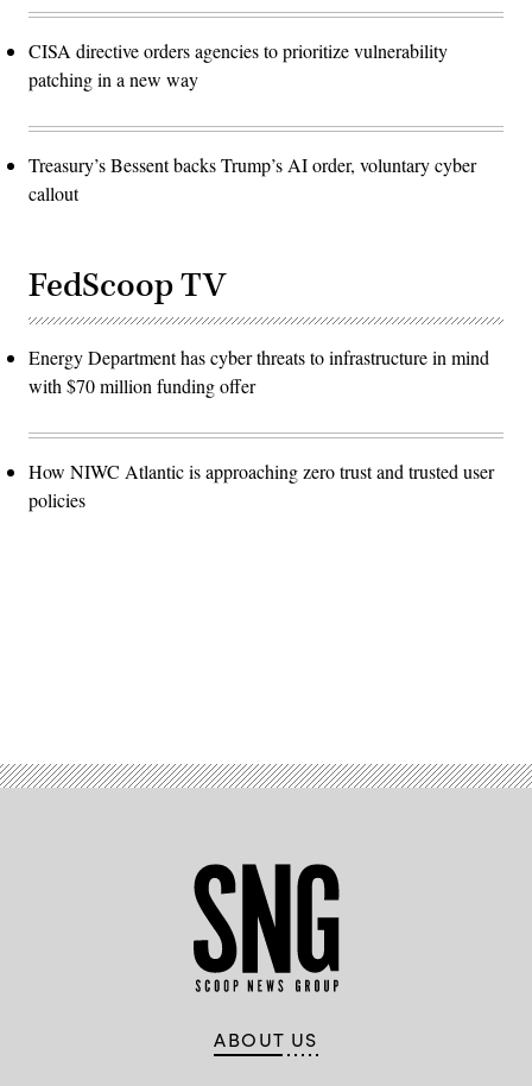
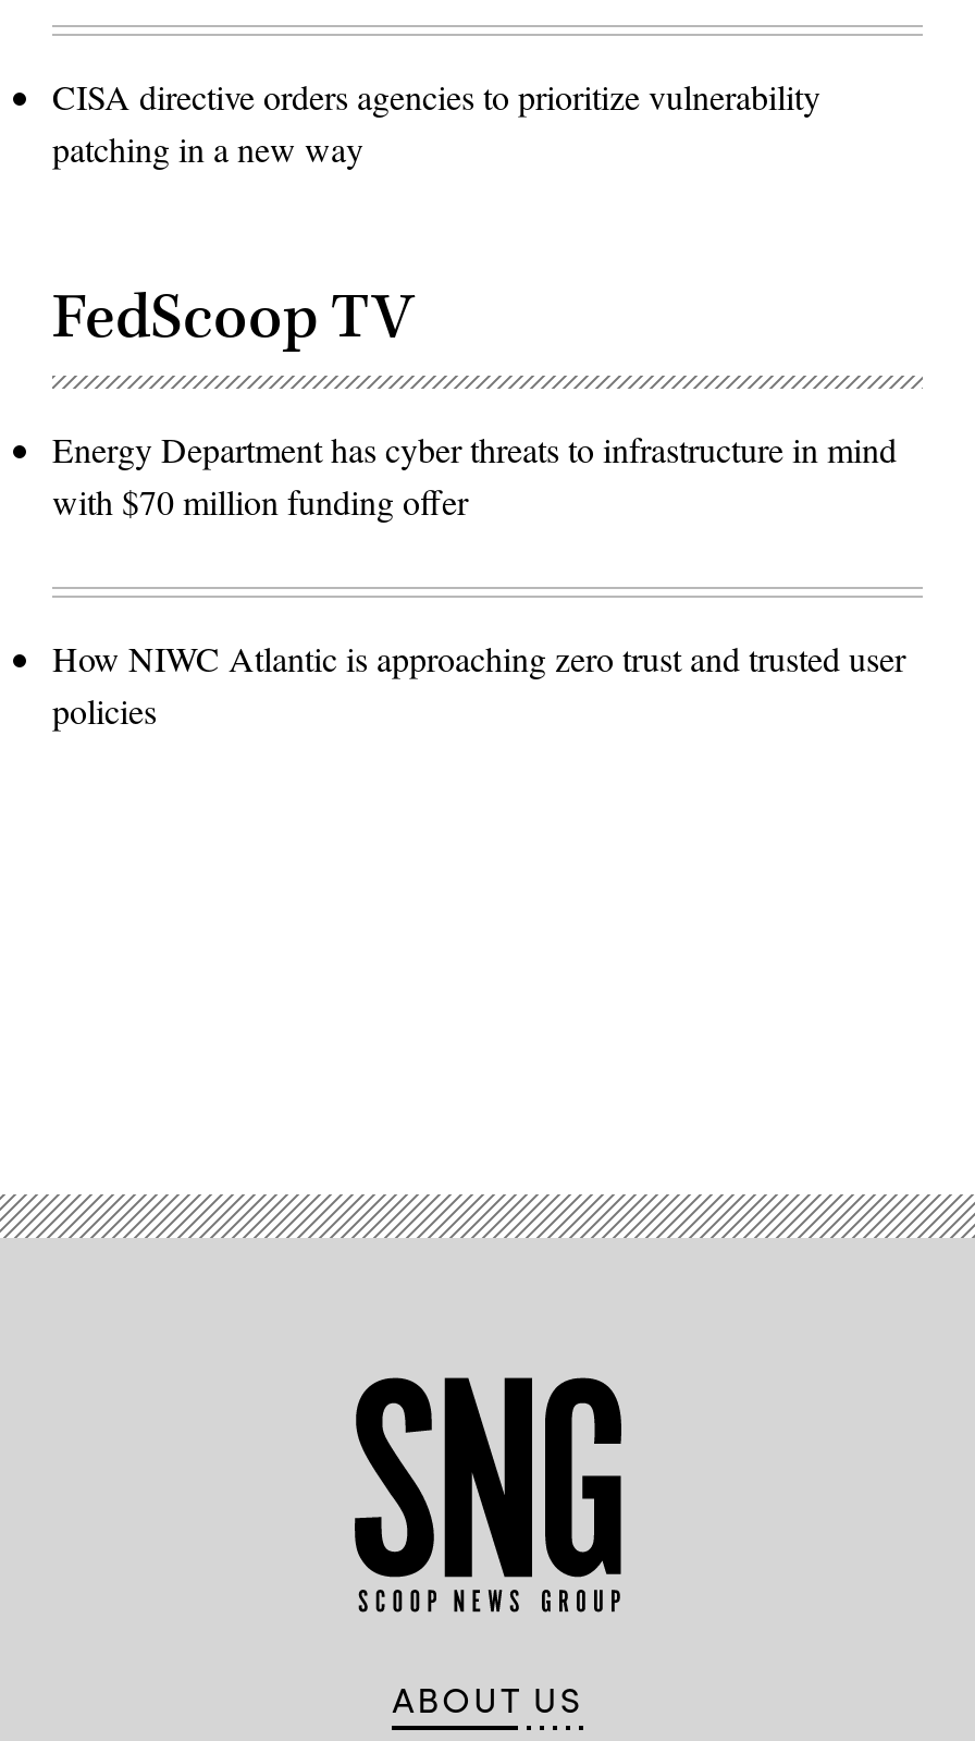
- Treasury’s Bessent backs Trump’s AI order, voluntary cyber
- callout
